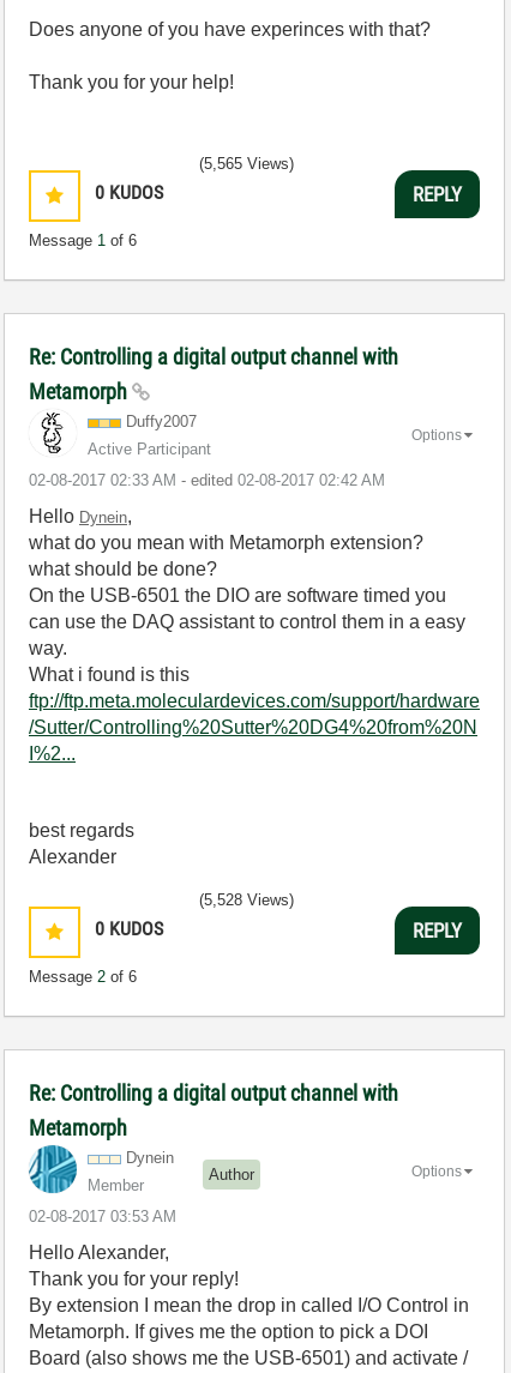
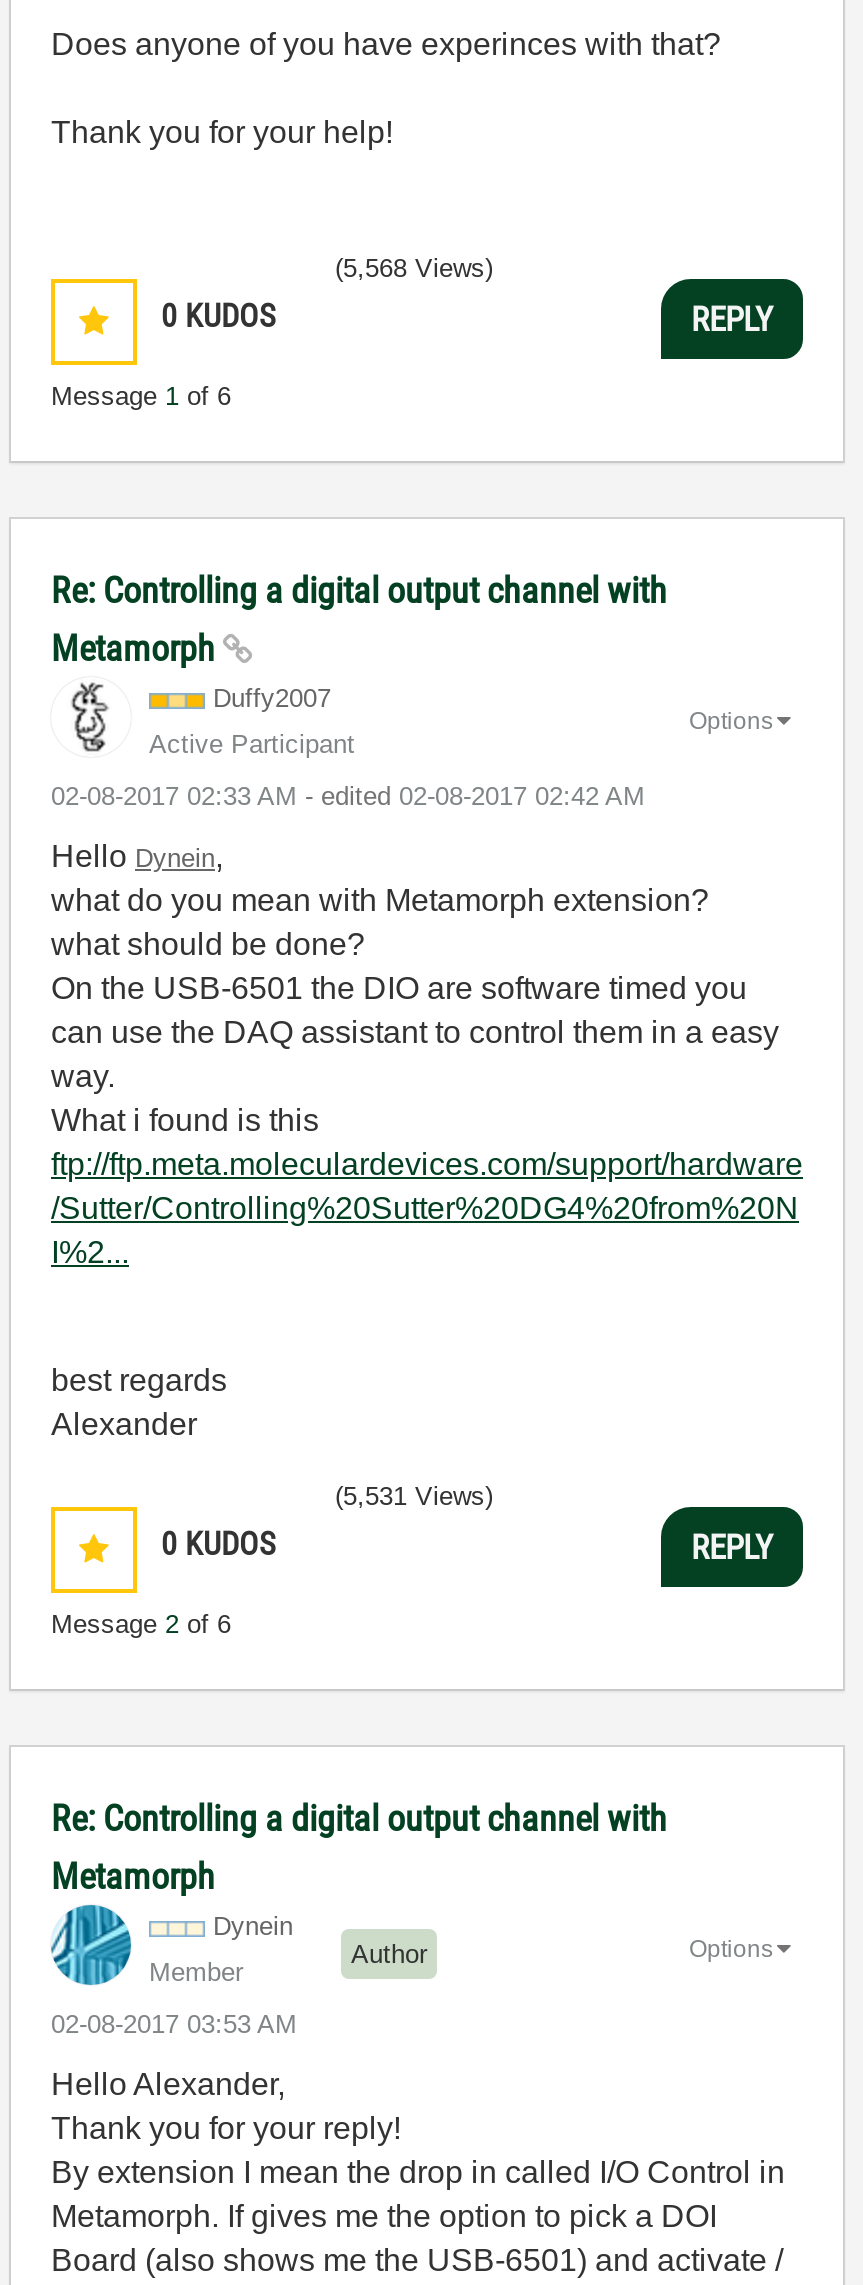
- (5,565 Views)
+ (5,568 Views)

- (5,528 Views)
+ (5,531 Views)
